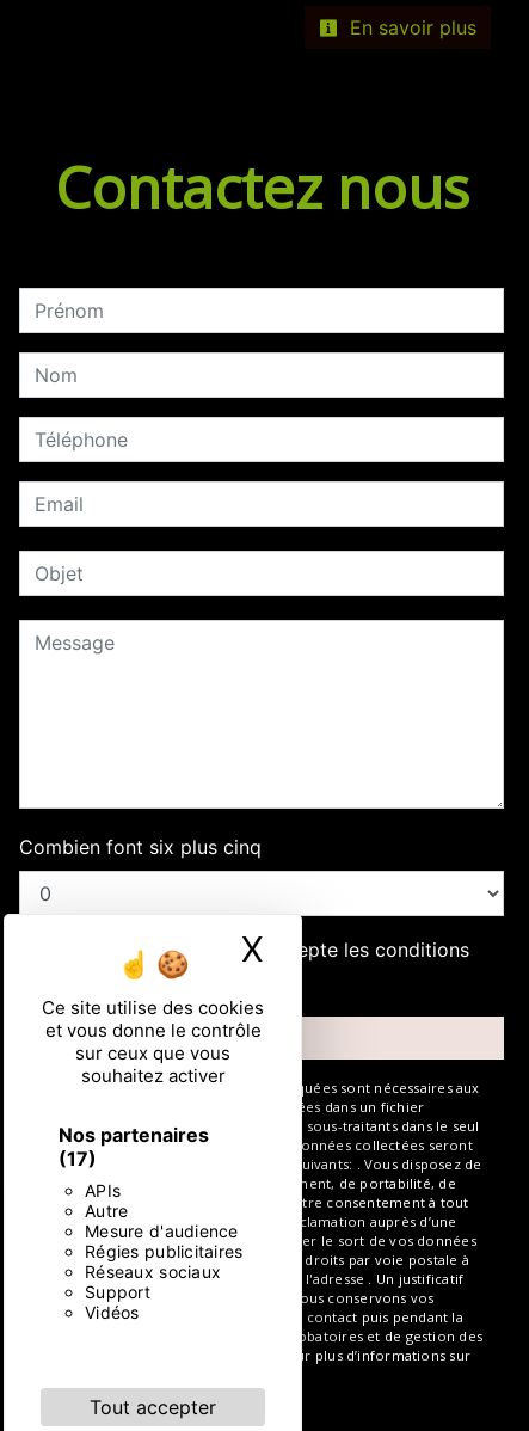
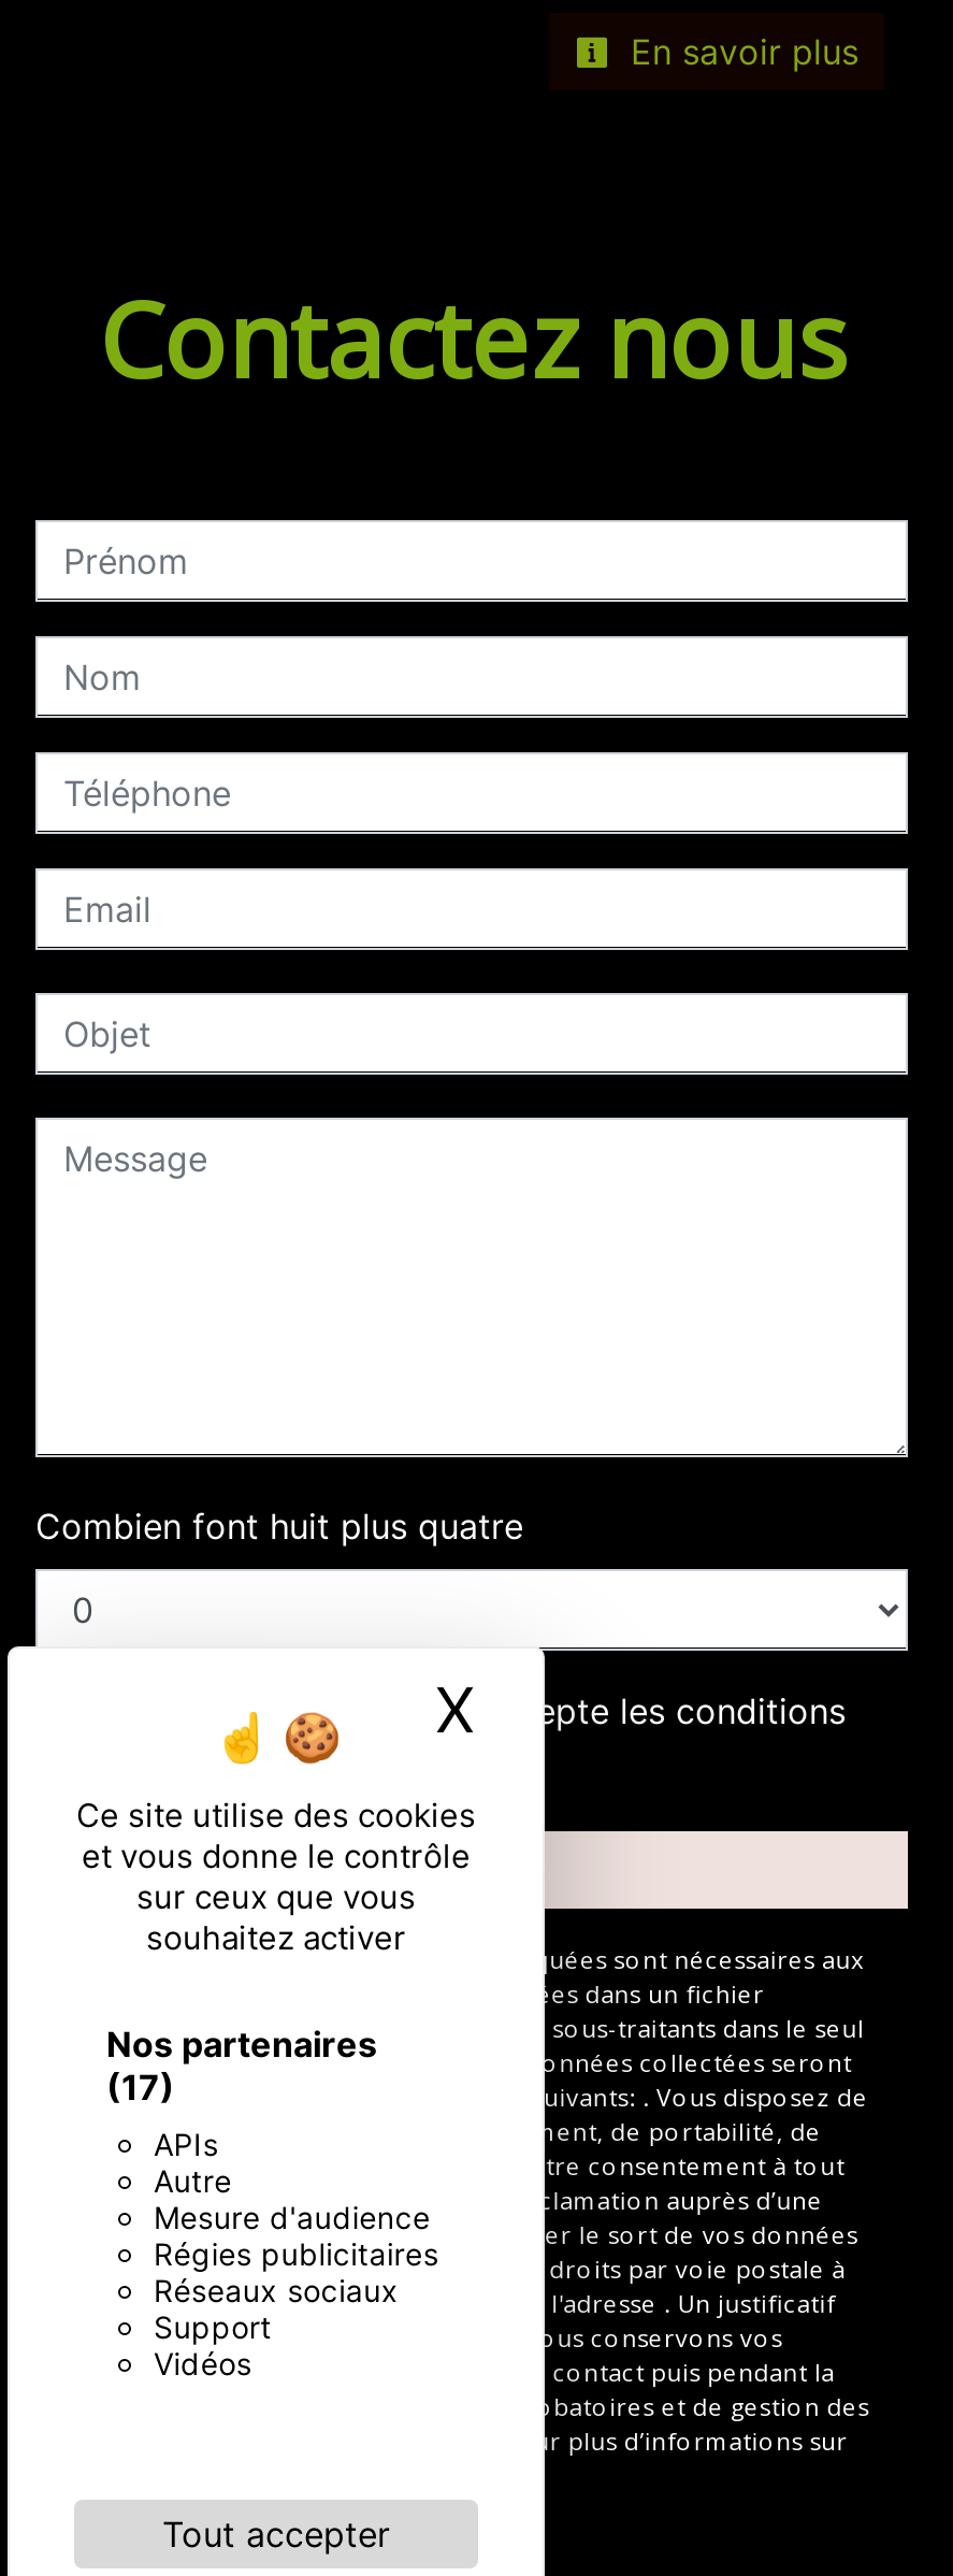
- Combien font six plus cinq
+ Combien font huit plus quatre
